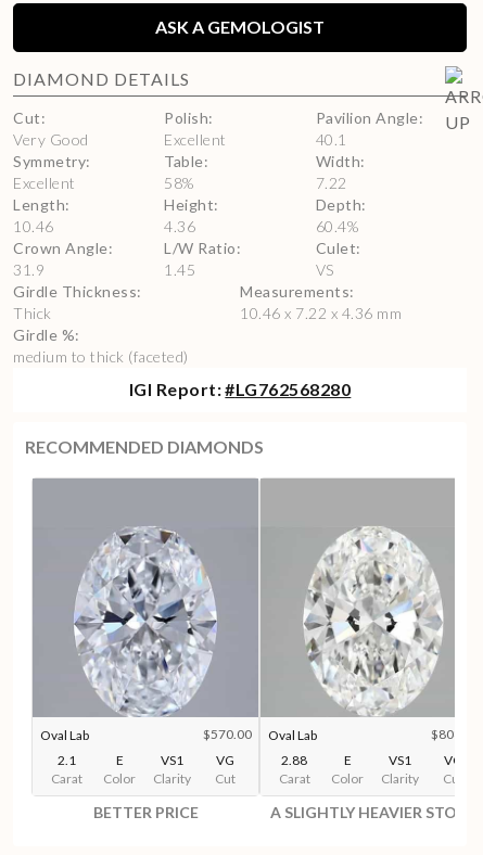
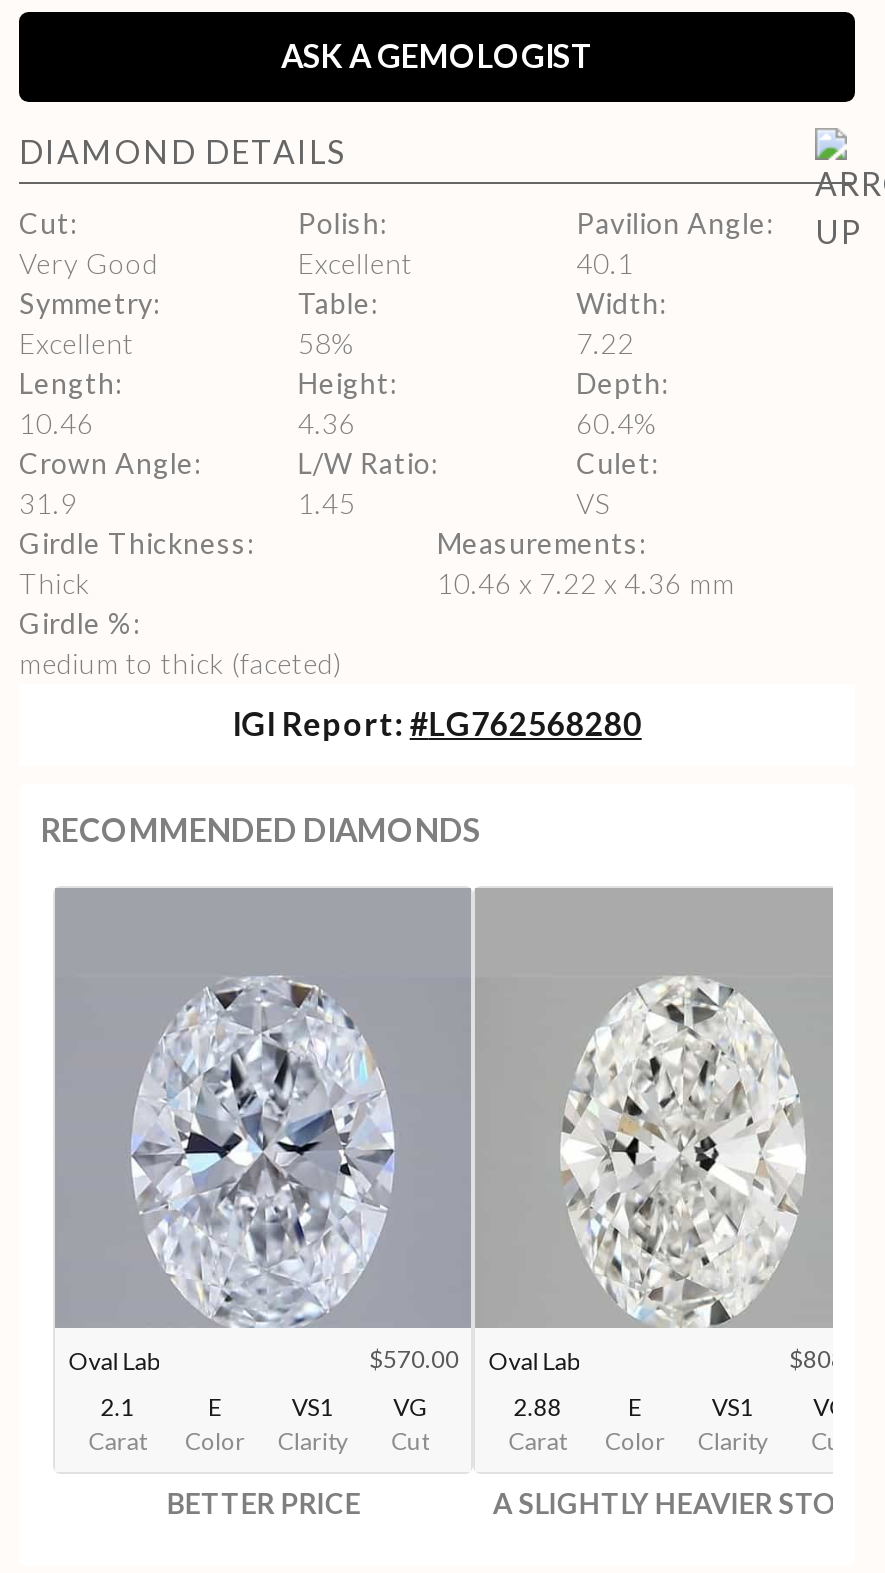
- [image]
+ [image]
